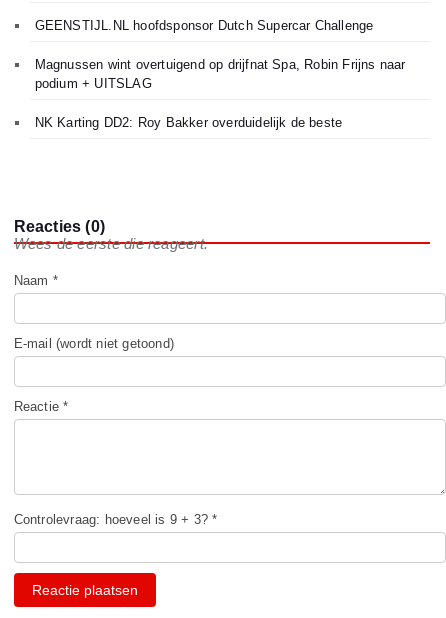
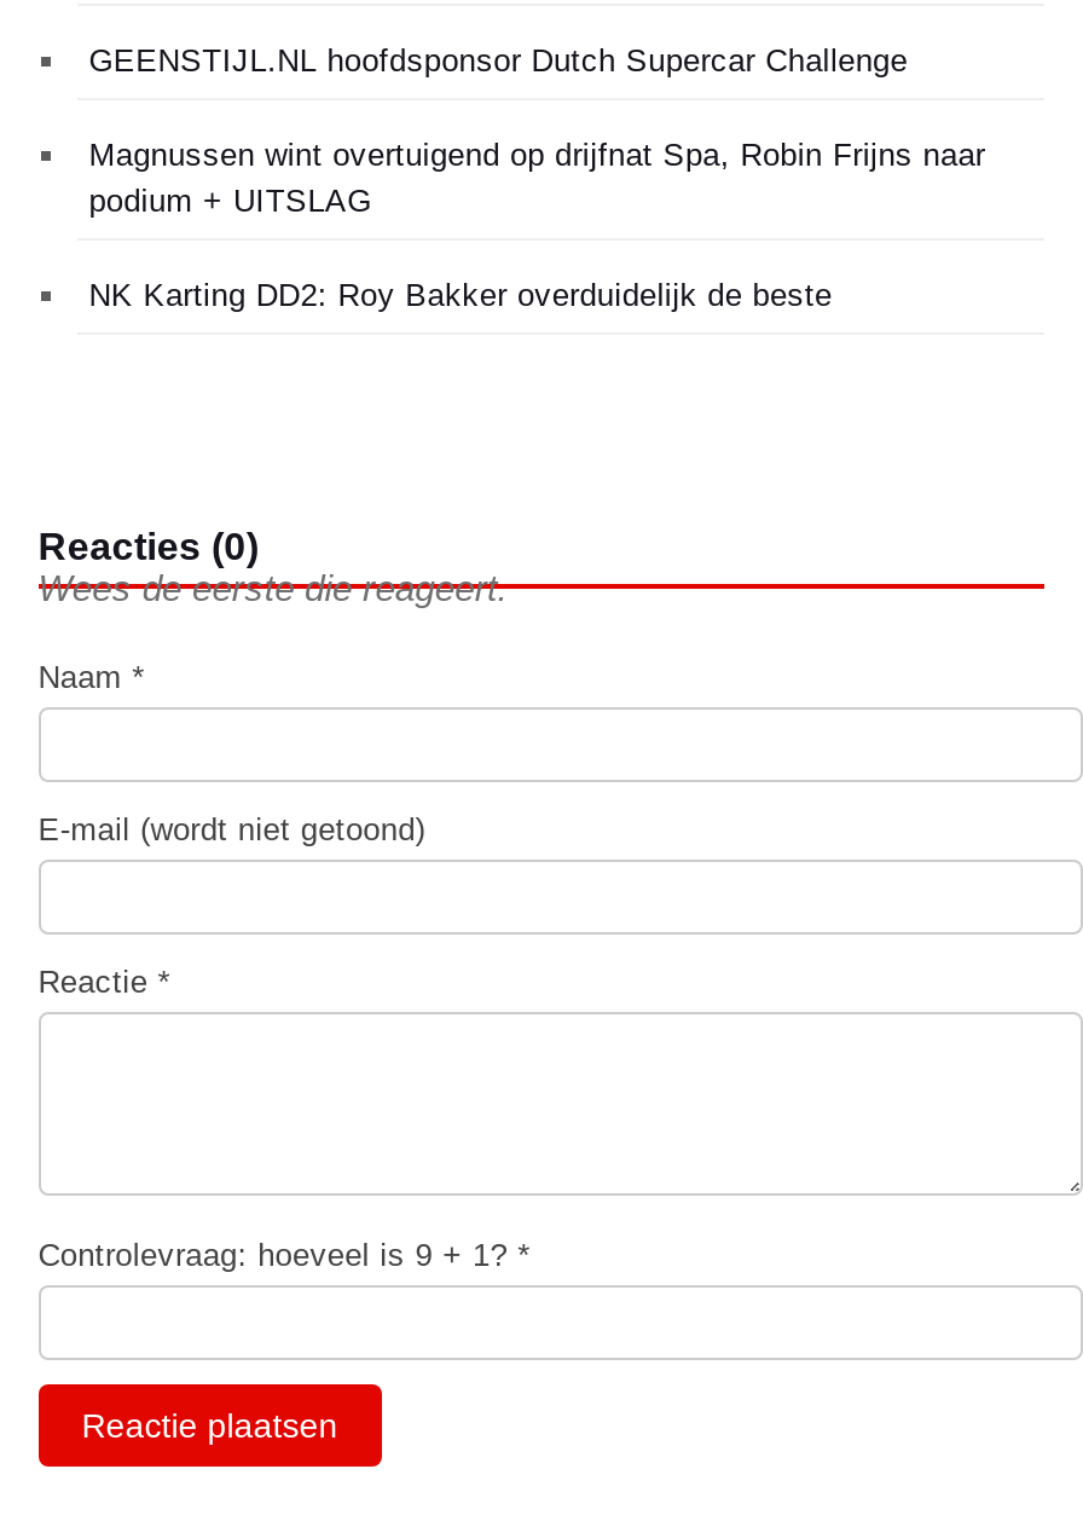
- Controlevraag: hoeveel is 9 + 3? *
+ Controlevraag: hoeveel is 9 + 1? *
